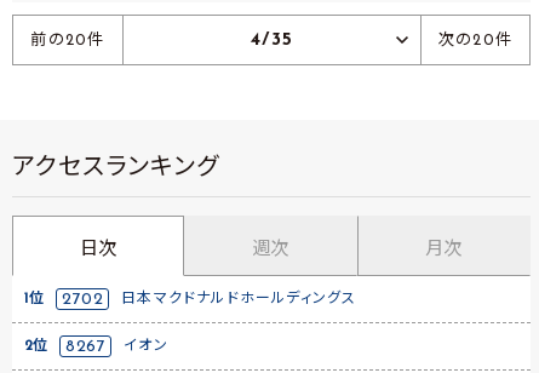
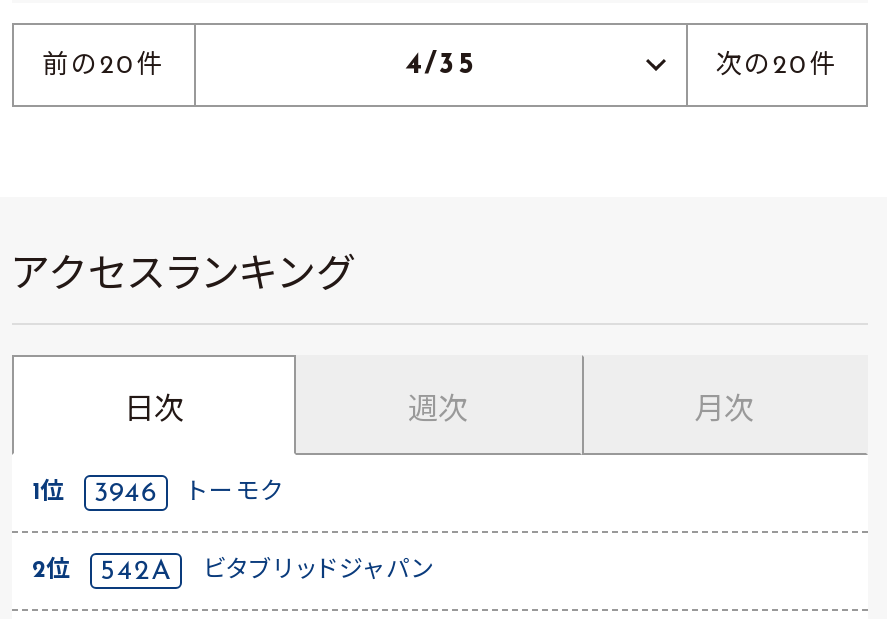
- 2702
- 日本マクドナルドホールディングス
+ 3946
+ トーモク

- 8267
- イオン
+ 542A
+ ビタブリッドジャパン
